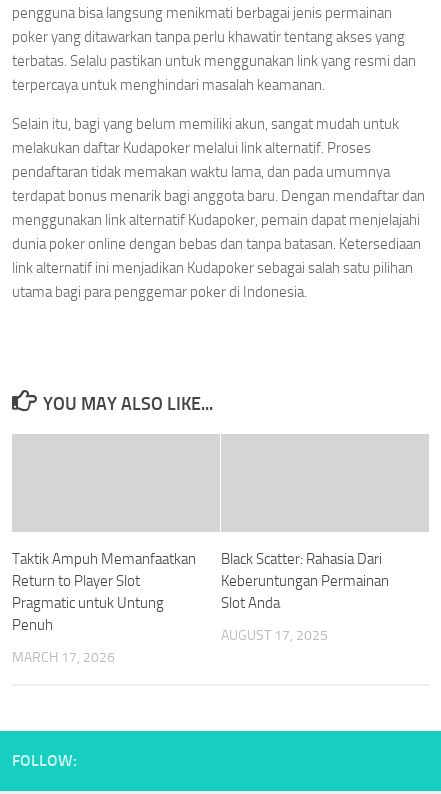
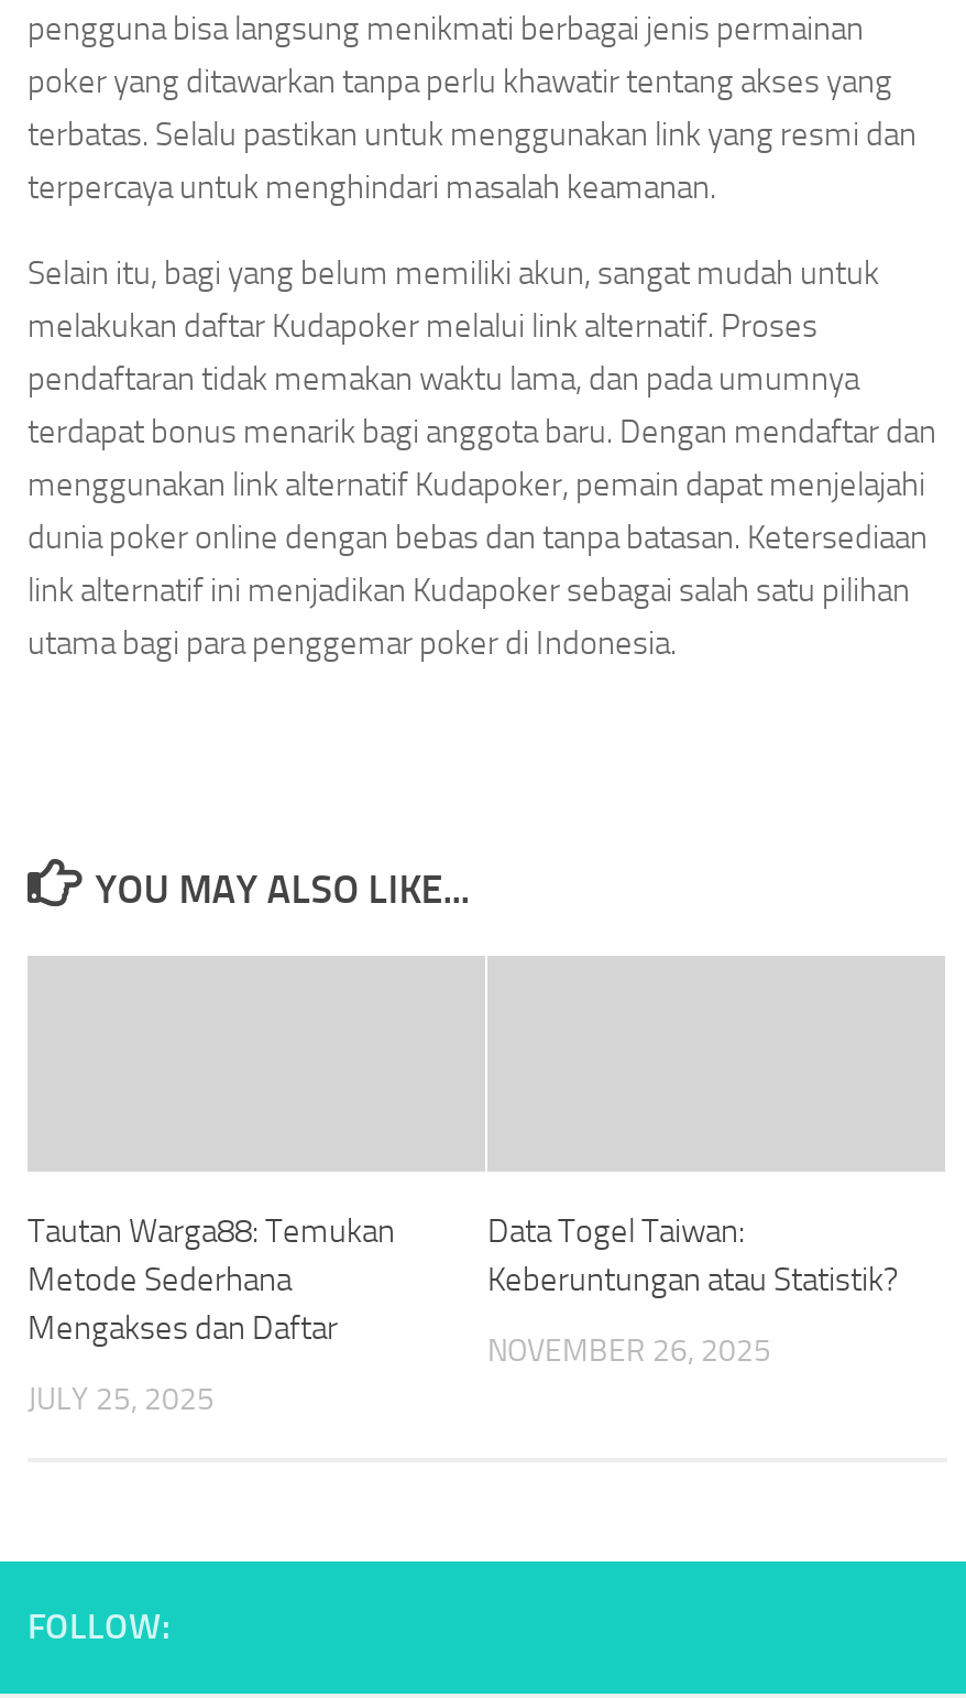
- Taktik Ampuh Memanfaatkan
- Return to Player Slot
- Pragmatic untuk Untung
- Penuh
+ Tautan Warga88: Temukan
+ Metode Sederhana
+ Mengakses dan Daftar

- Black Scatter: Rahasia Dari
- Keberuntungan Permainan
- Slot Anda
+ Data Togel Taiwan:
+ Keberuntungan atau Statistik?

- AUGUST 17, 2025
+ NOVEMBER 26, 2025

- MARCH 17, 2026
+ JULY 25, 2025
